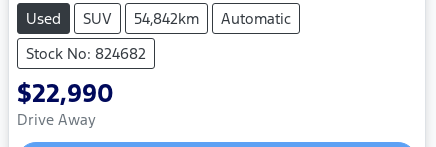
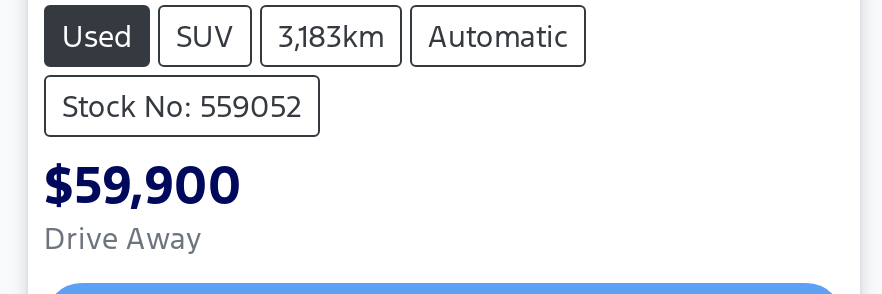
- Used SUV 54,842km Automatic
+ Used SUV 3,183km Automatic

- Stock No: 824682
+ Stock No: 559052

- $22,990
+ $59,900
